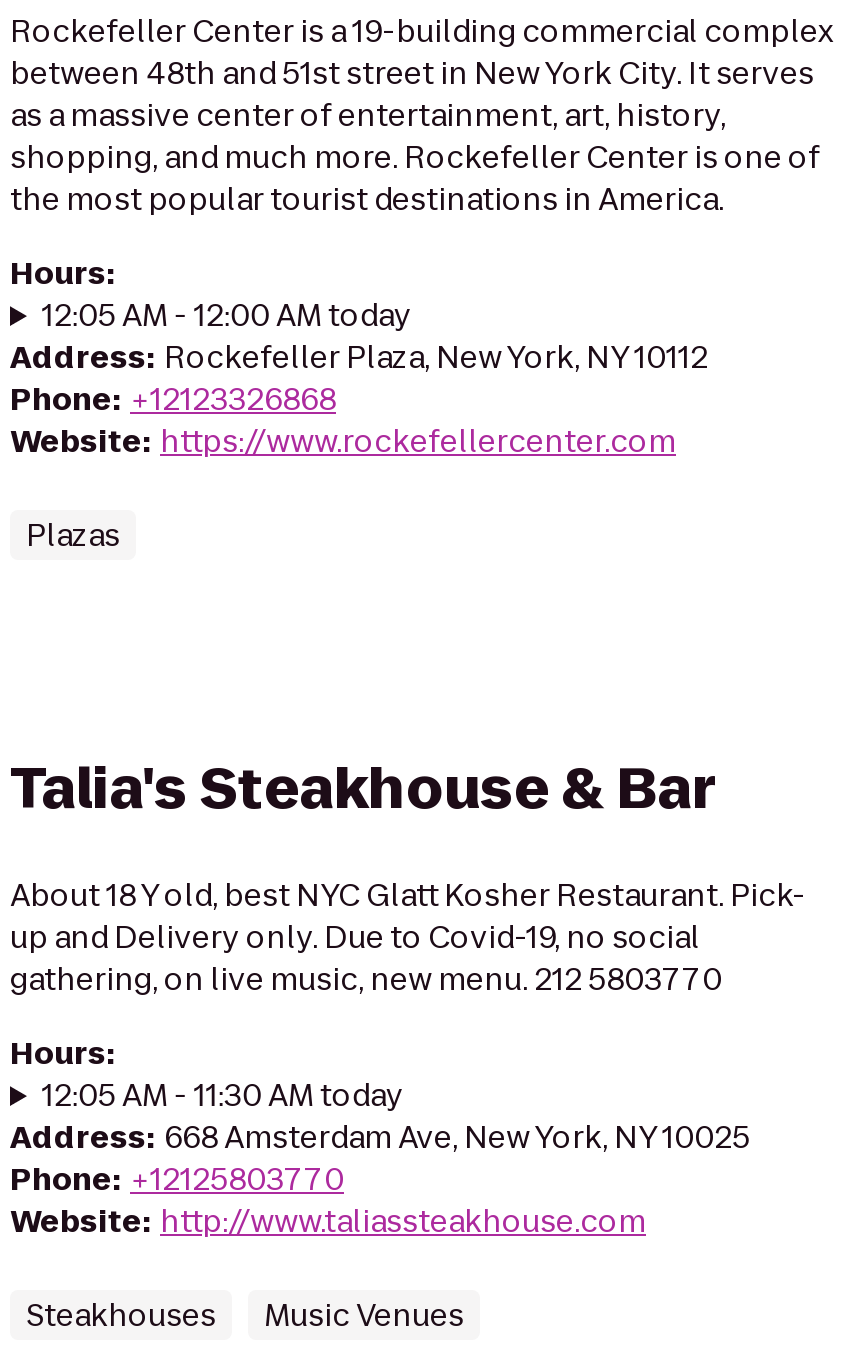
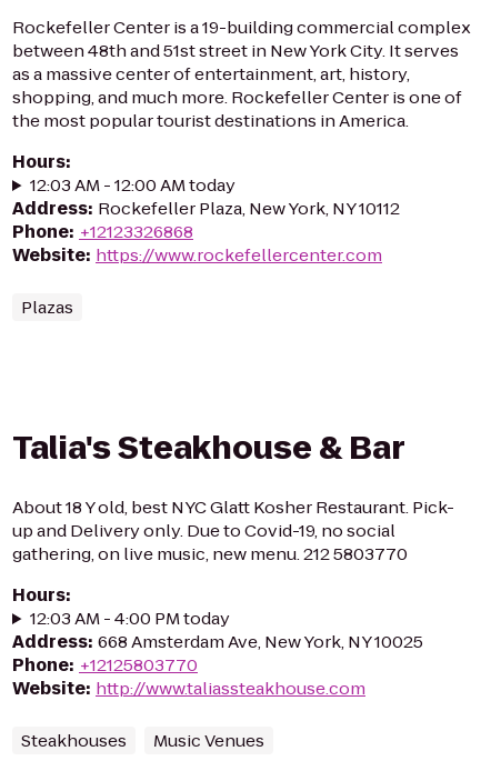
- 12:05 AM - 12:00 AM today
+ 12:03 AM - 12:00 AM today

- 12:05 AM - 11:30 AM today
+ 12:03 AM - 4:00 PM today
